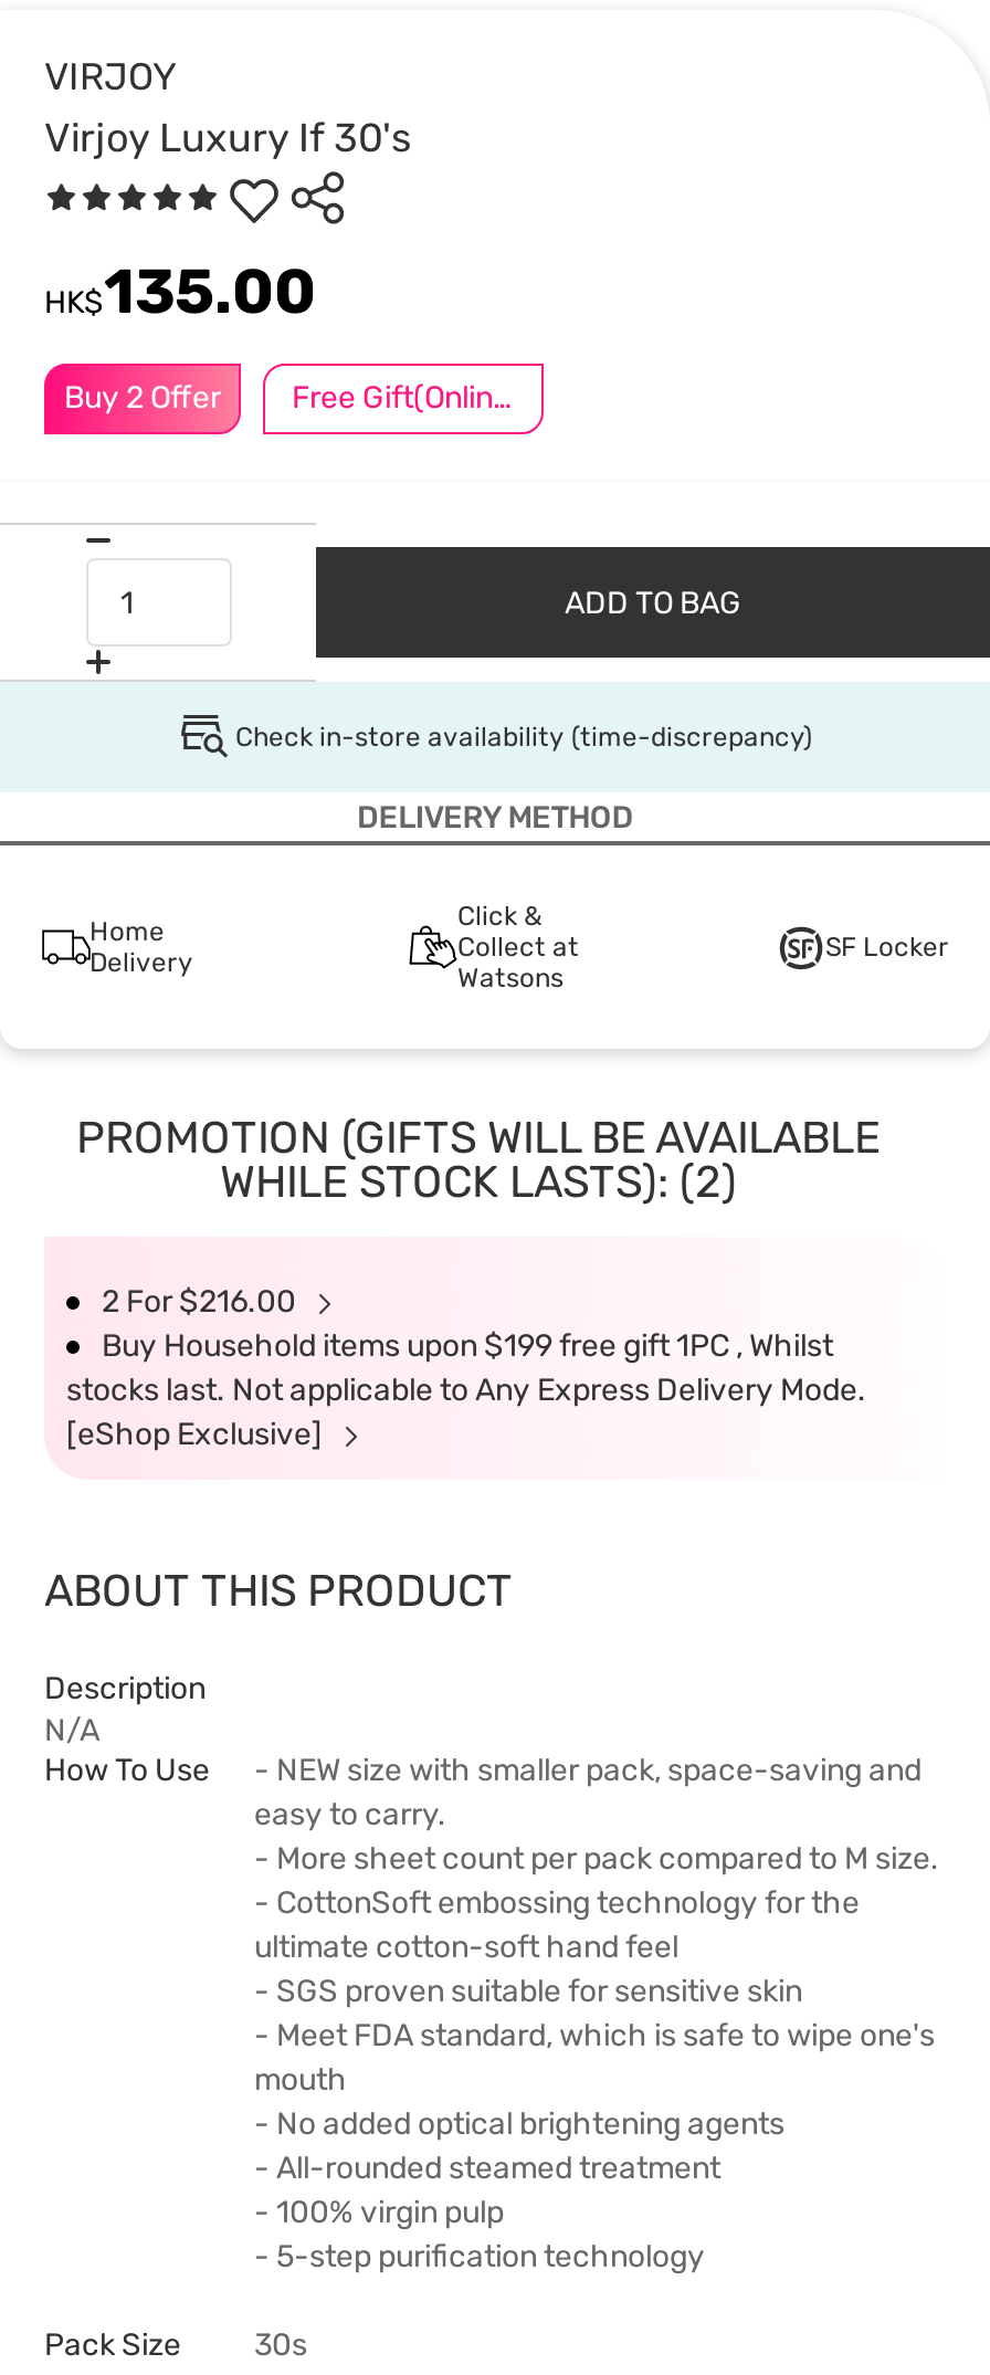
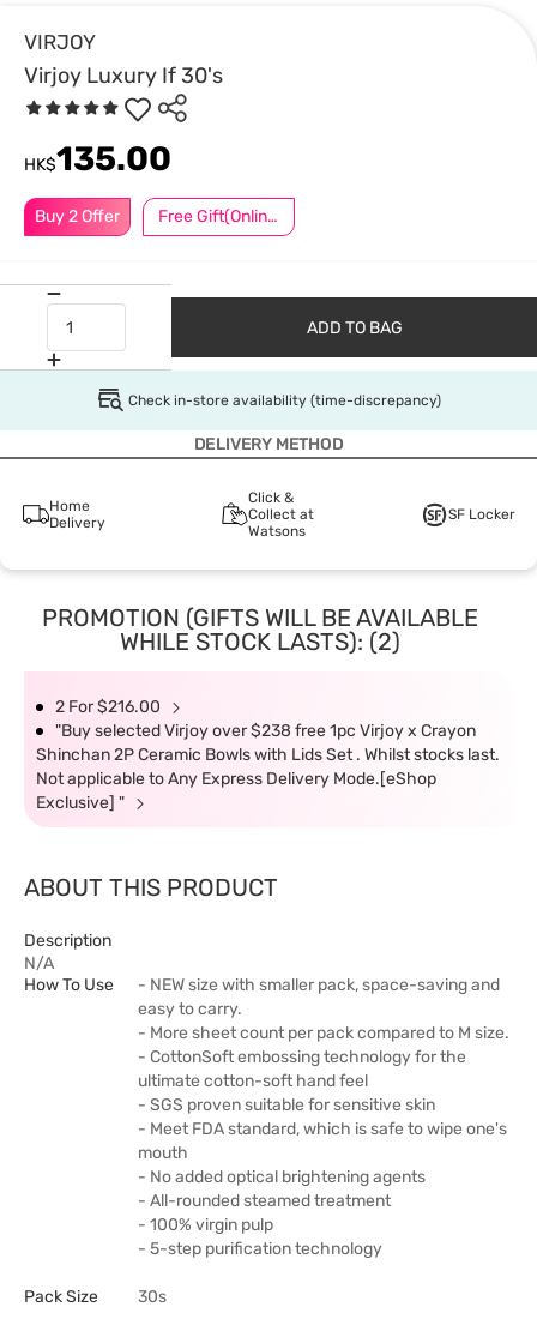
- Buy Household items upon $199 free gift 1PC , Whilst
- stocks last. Not applicable to Any Express Delivery Mode.
- [eShop Exclusive]
+ "Buy selected Virjoy over $238 free 1pc Virjoy x Crayon
+ Shinchan 2P Ceramic Bowls with Lids Set . Whilst stocks last.
+ Not applicable to Any Express Delivery Mode.[eShop
+ Exclusive] "
